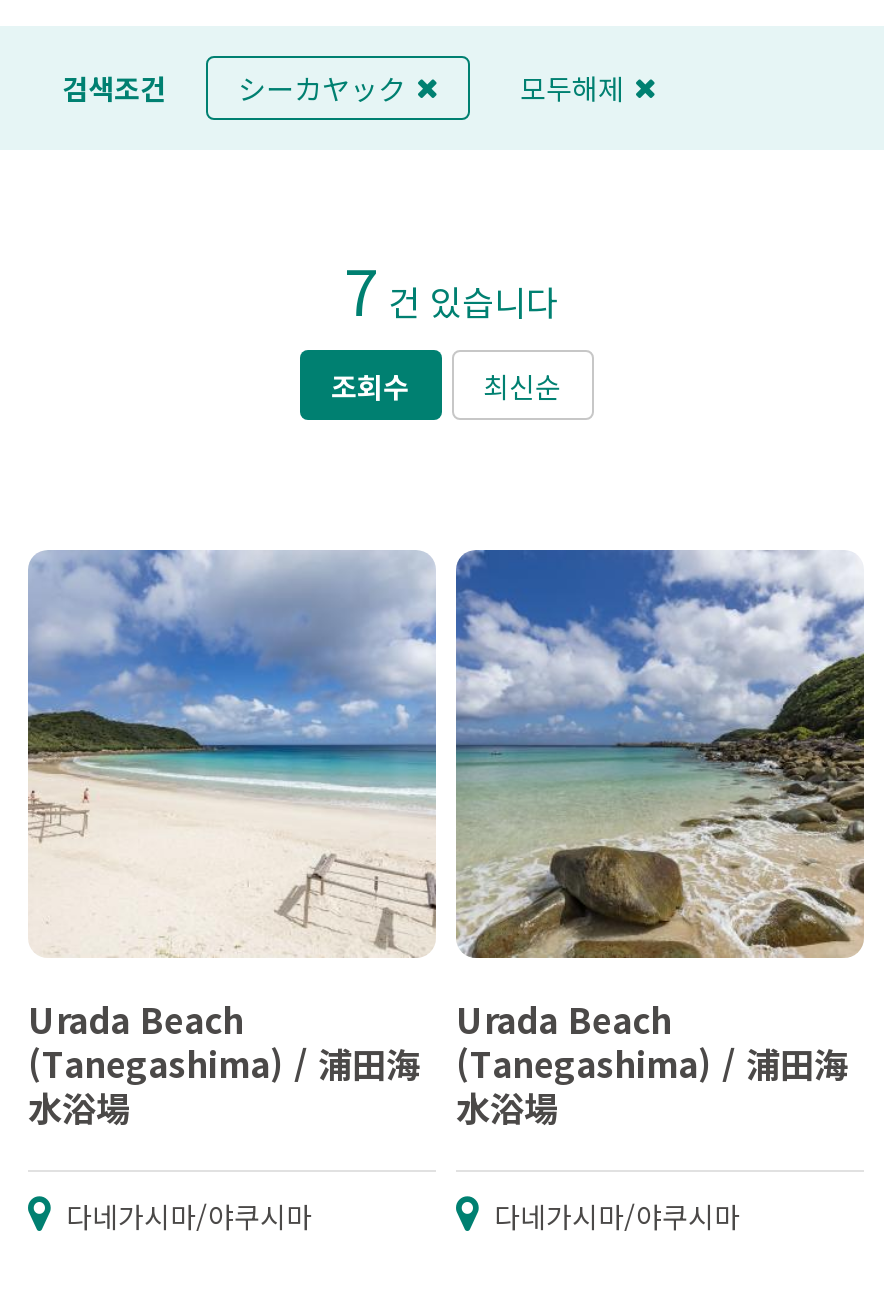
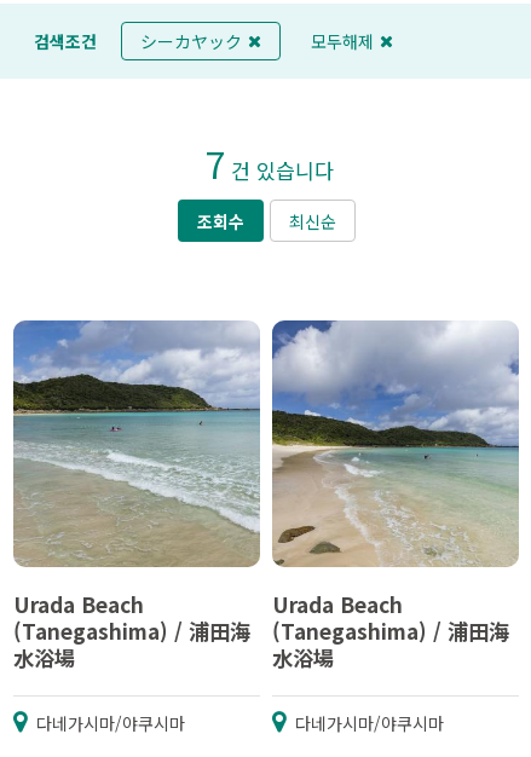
- [image]
+ [image]

- [image]
+ [image]
